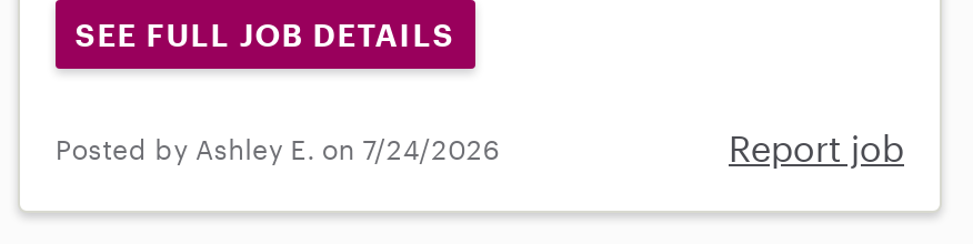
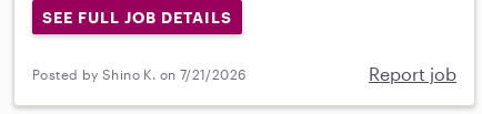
- Posted by Ashley E. on 7/24/2026
+ Posted by Shino K. on 7/21/2026
